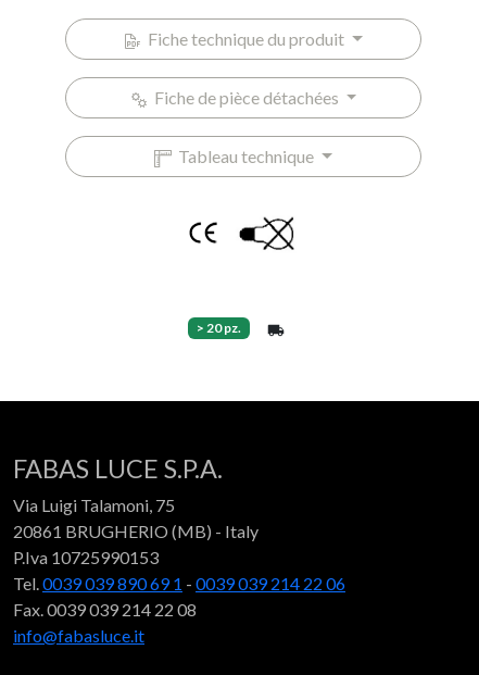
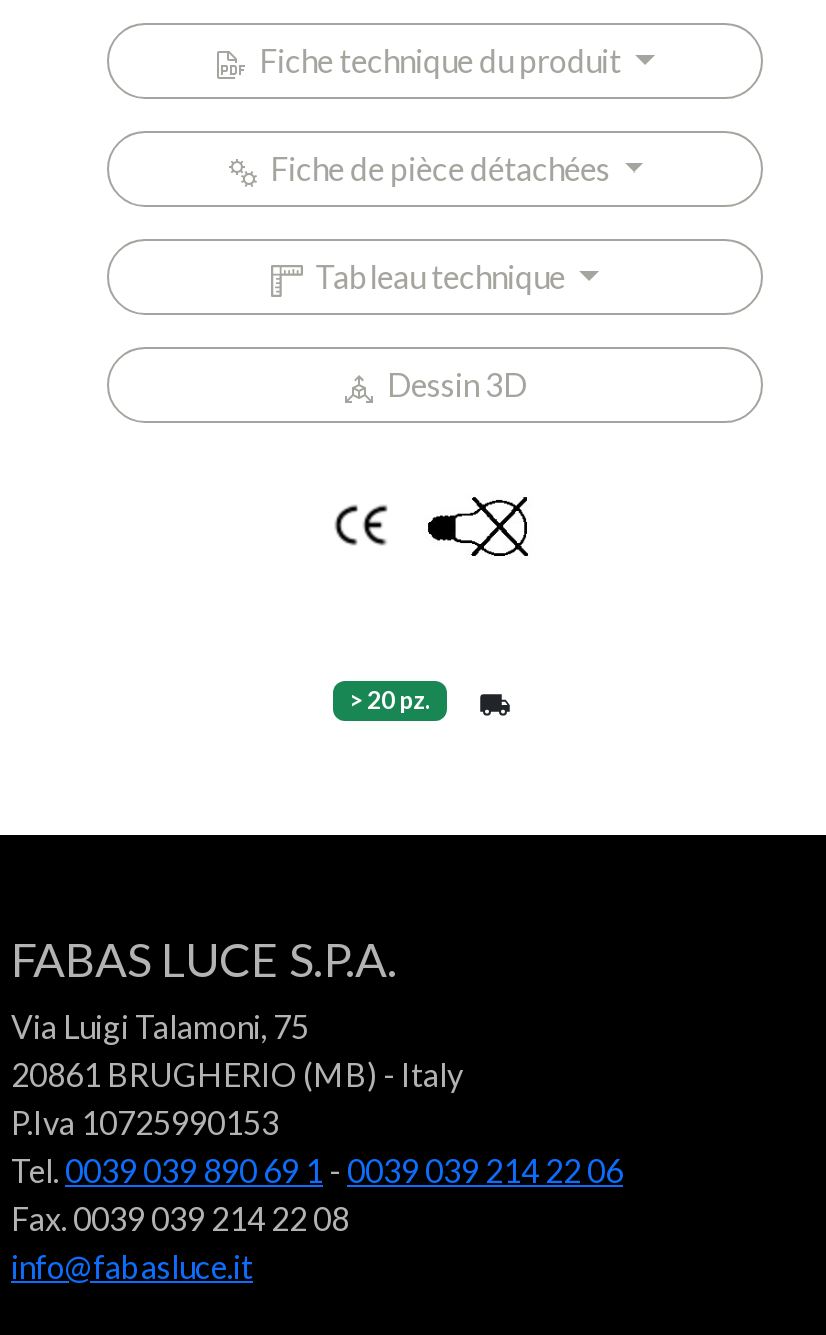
+ Dessin 3D
